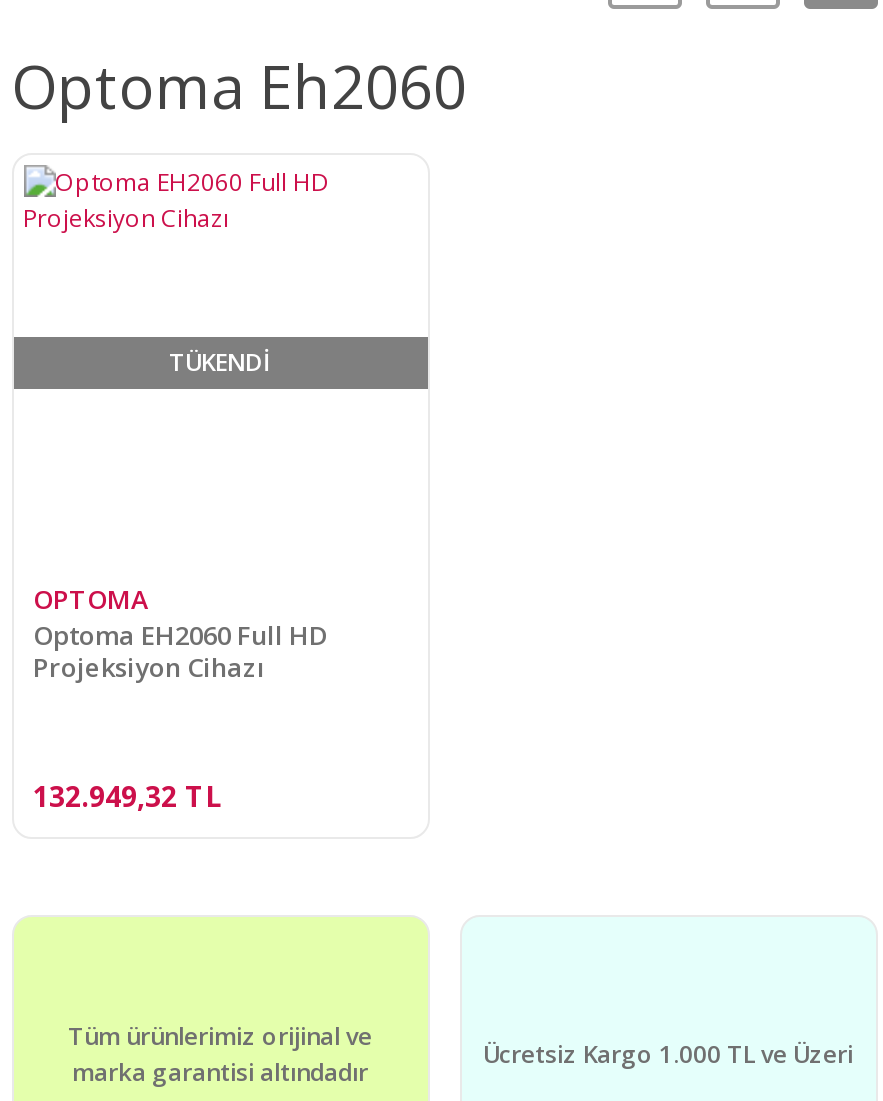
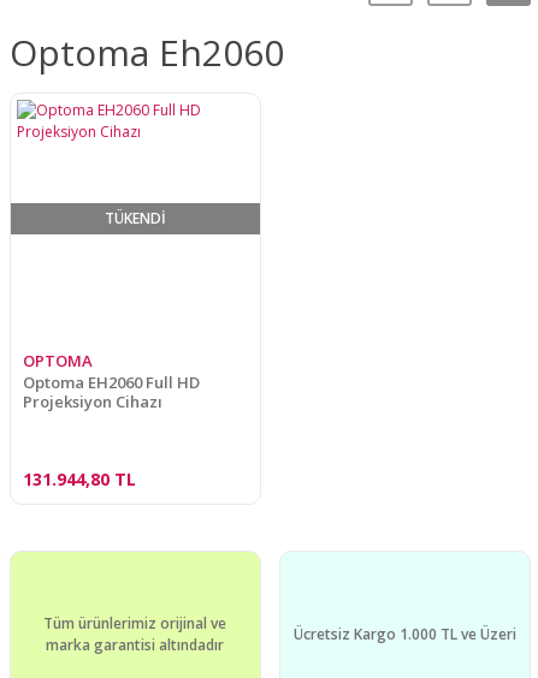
- 132.949,32 TL
+ 131.944,80 TL
